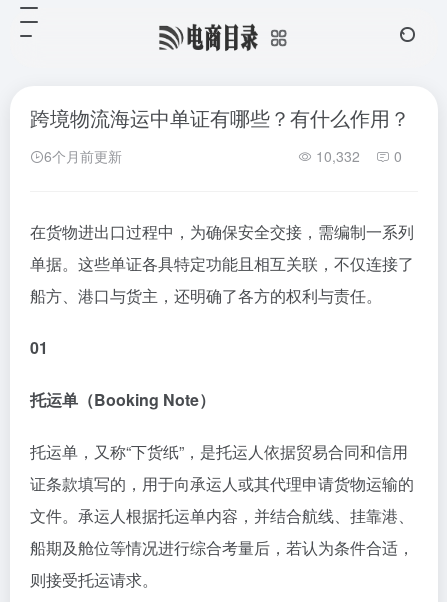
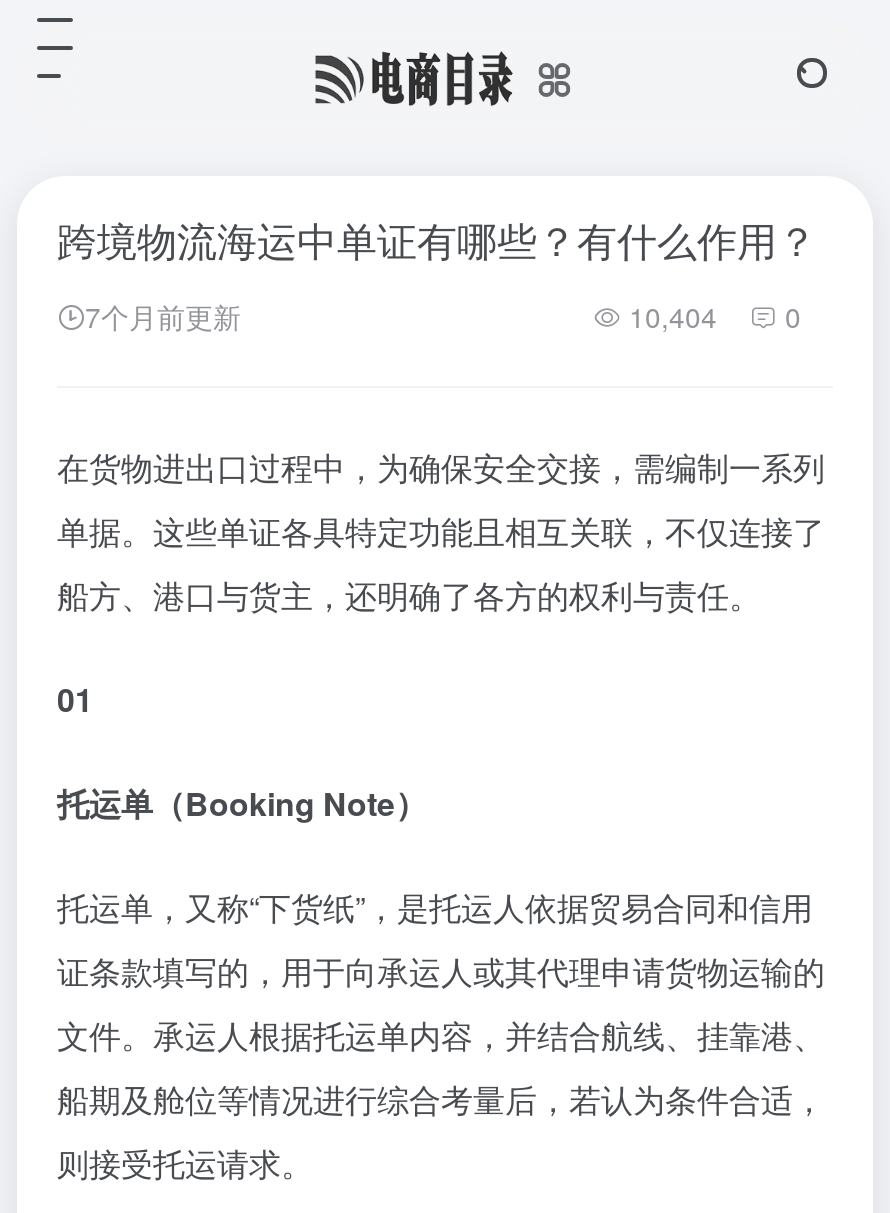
- 6个月前更新
+ 7个月前更新

- 10,332 0
+ 10,404 0
